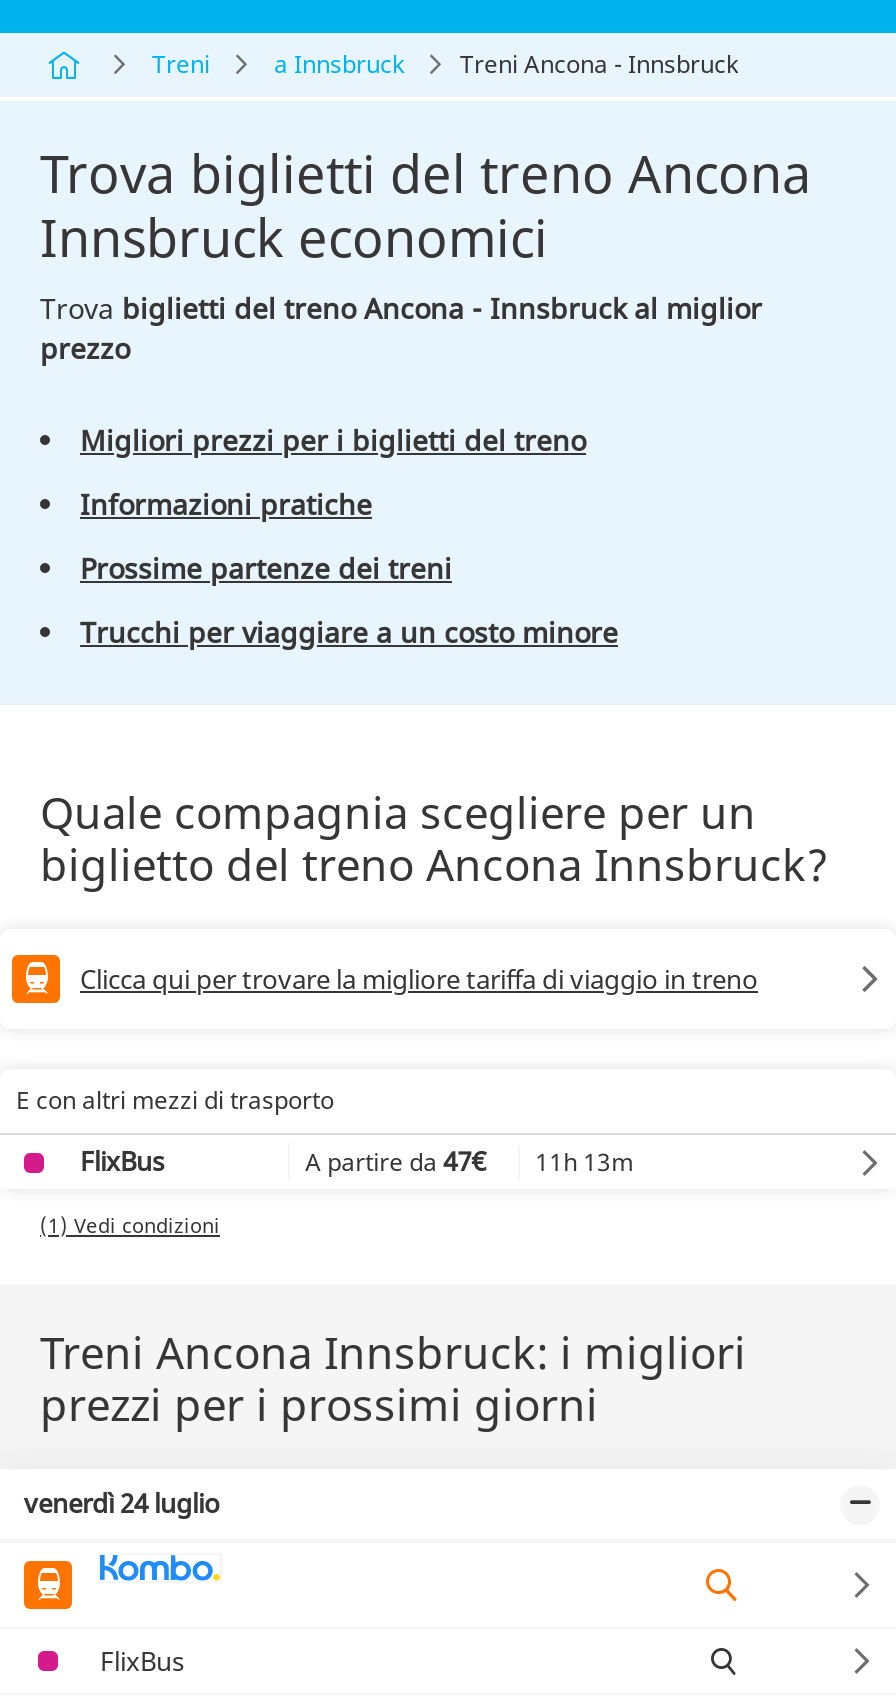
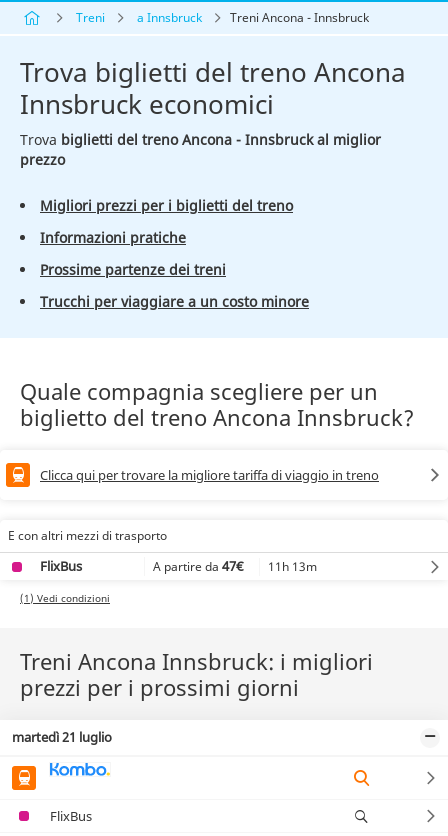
- venerdì 24 luglio
+ martedì 21 luglio
